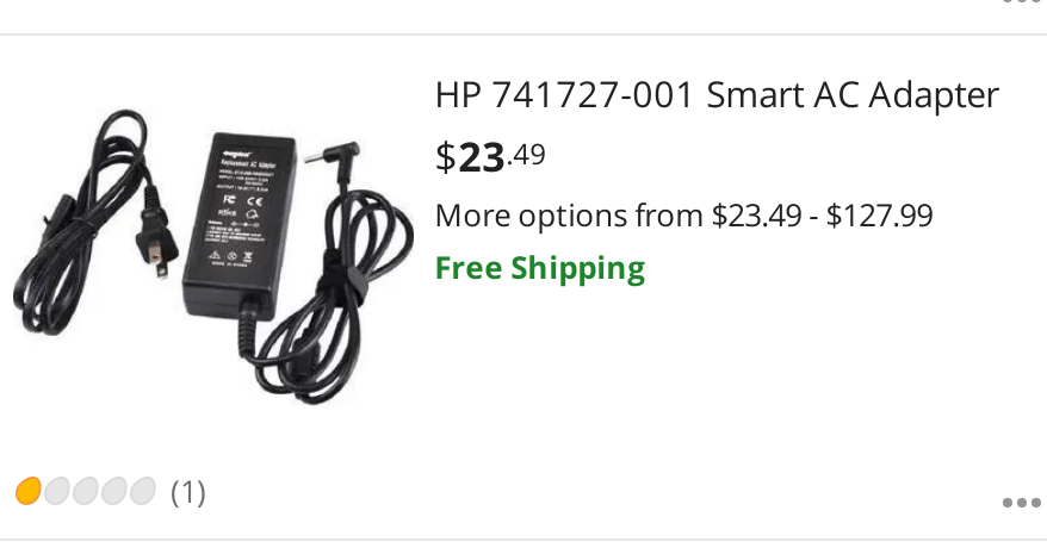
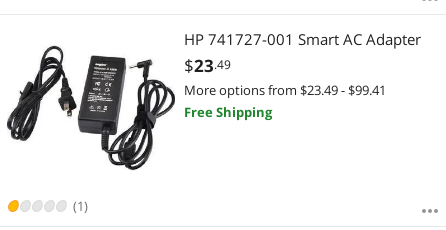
- More options from $23.49 - $127.99
+ More options from $23.49 - $99.41
